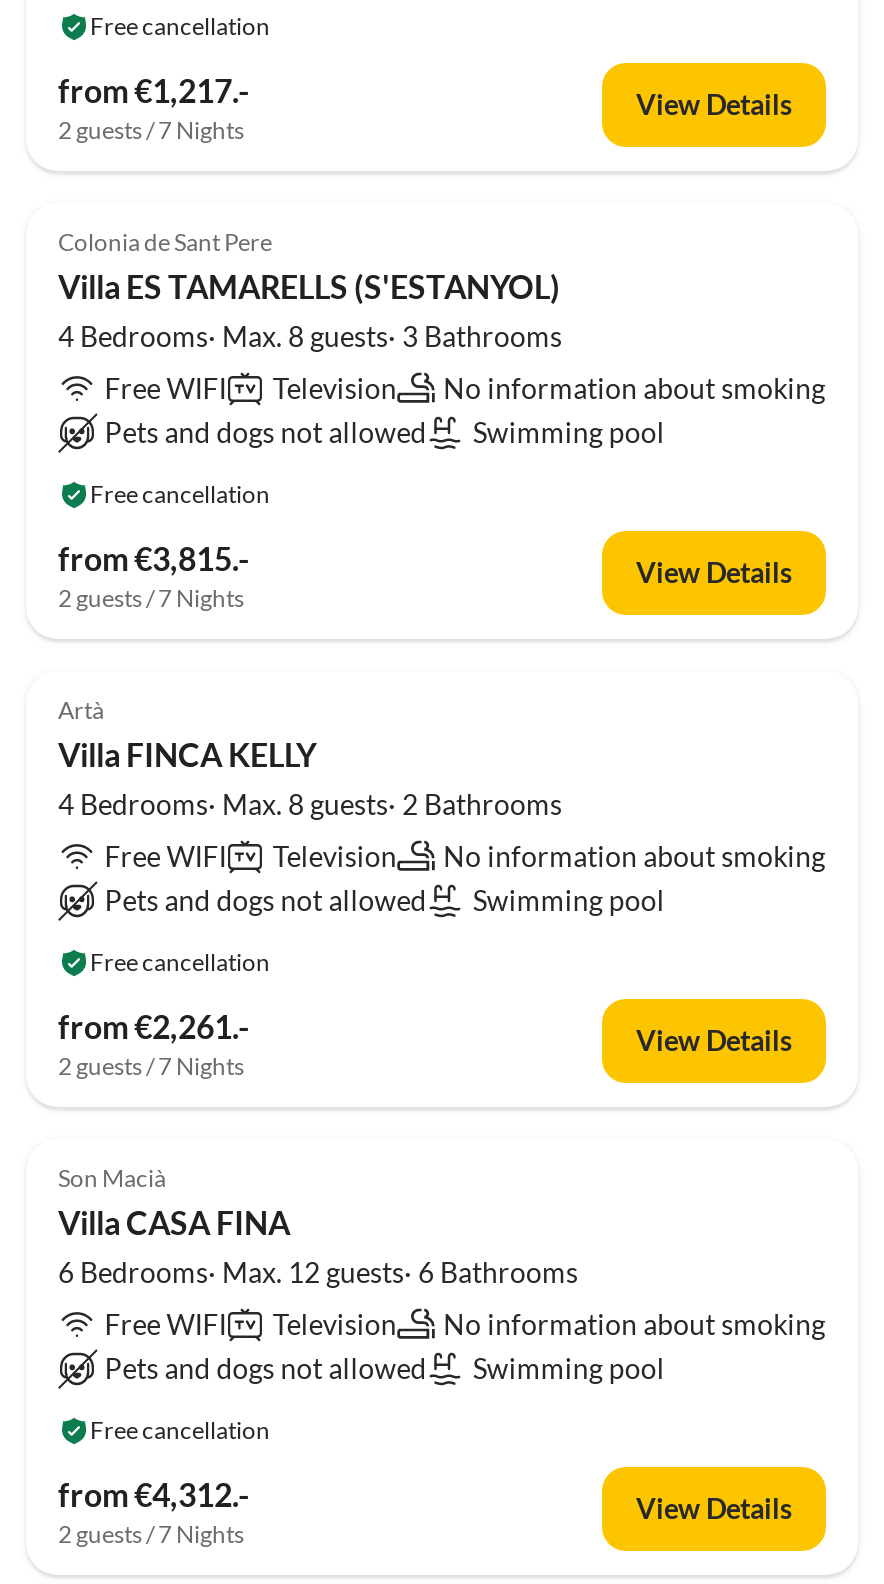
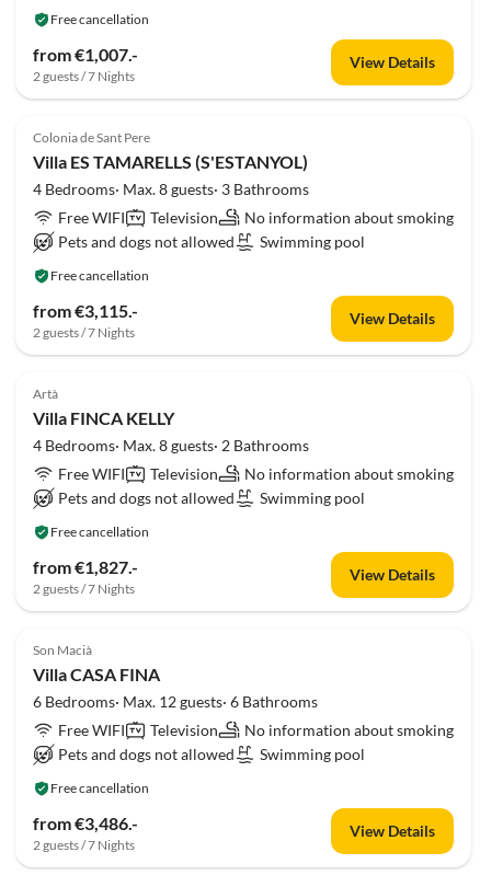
- from €1,217.-
+ from €1,007.-

- from €3,815.-
+ from €3,115.-

- from €2,261.-
+ from €1,827.-

- from €4,312.-
+ from €3,486.-
